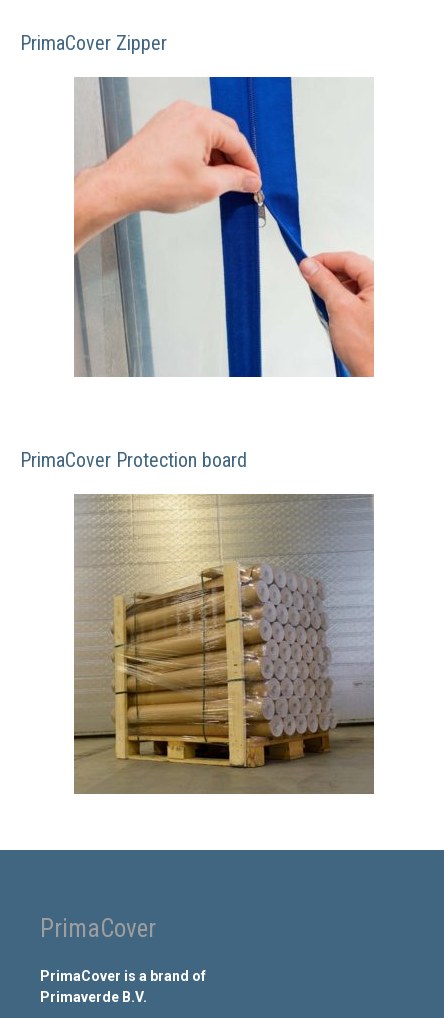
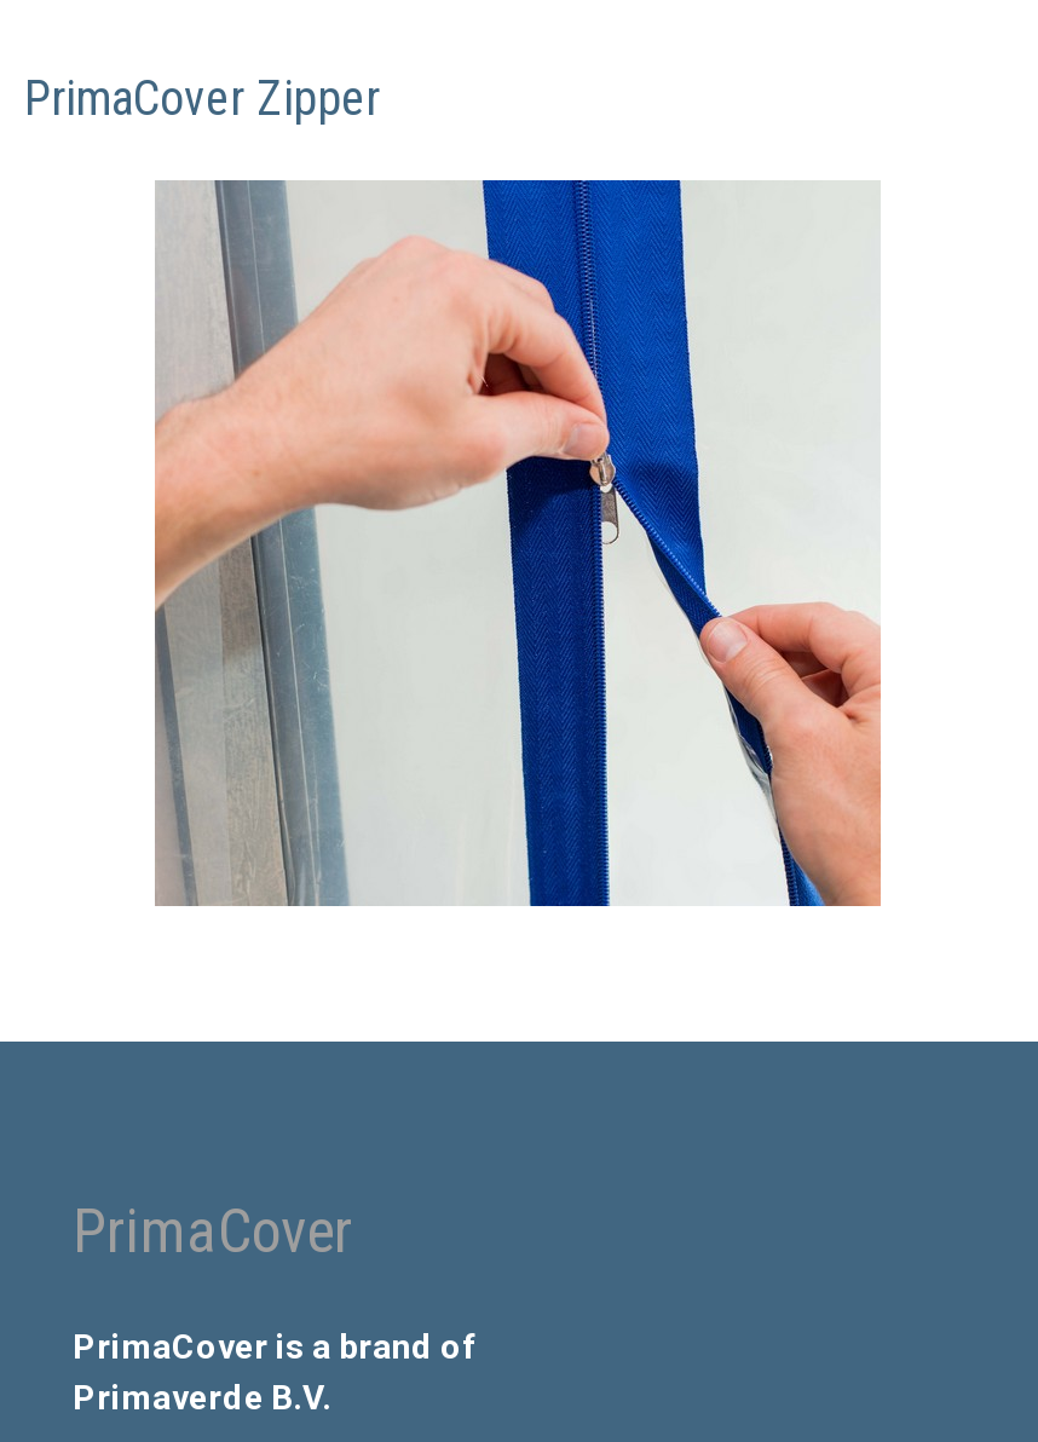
- PrimaCover Protection board

- [image]
